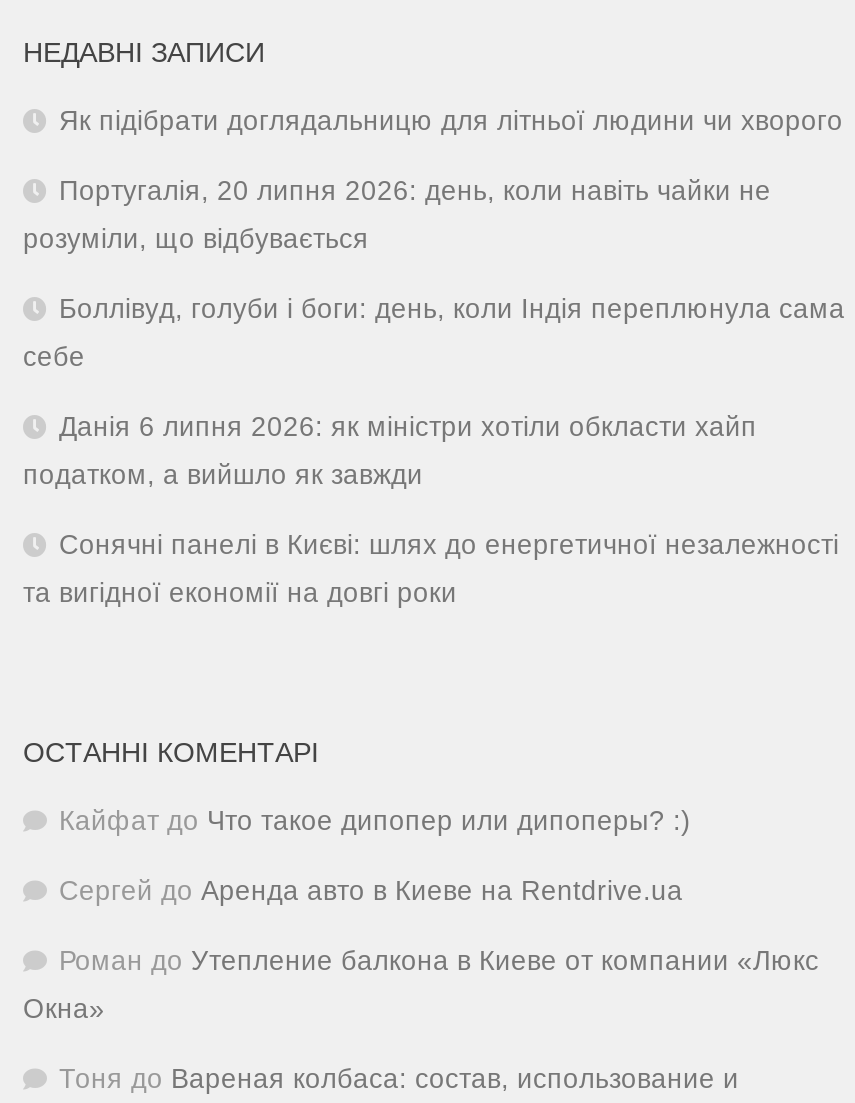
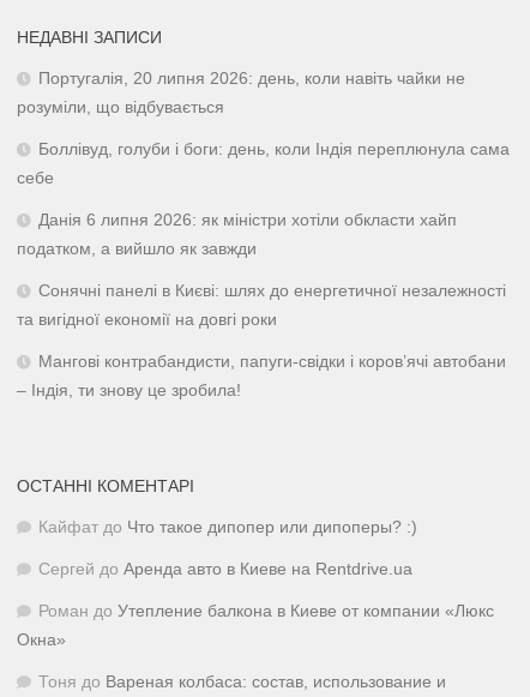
- Як підібрати доглядальницю для літньої людини чи хворого

moved up: Португалія, 20 липня 2026: день, коли навіть чайки не | розуміли, що відбувається | Боллівуд, голуби і боги: день, коли Індія переплюнула сама | себе | Данія 6 липня 2026: як міністри хотіли обкласти хайп | податком, а вийшло як завжди | Сонячні панелі в Києві: шлях до енергетичної незалежності | та вигідної економії на довгі роки

+ Мангові контрабандисти, папуги-свідки і коров’ячі автобани
+ – Індія, ти знову це зробила!
